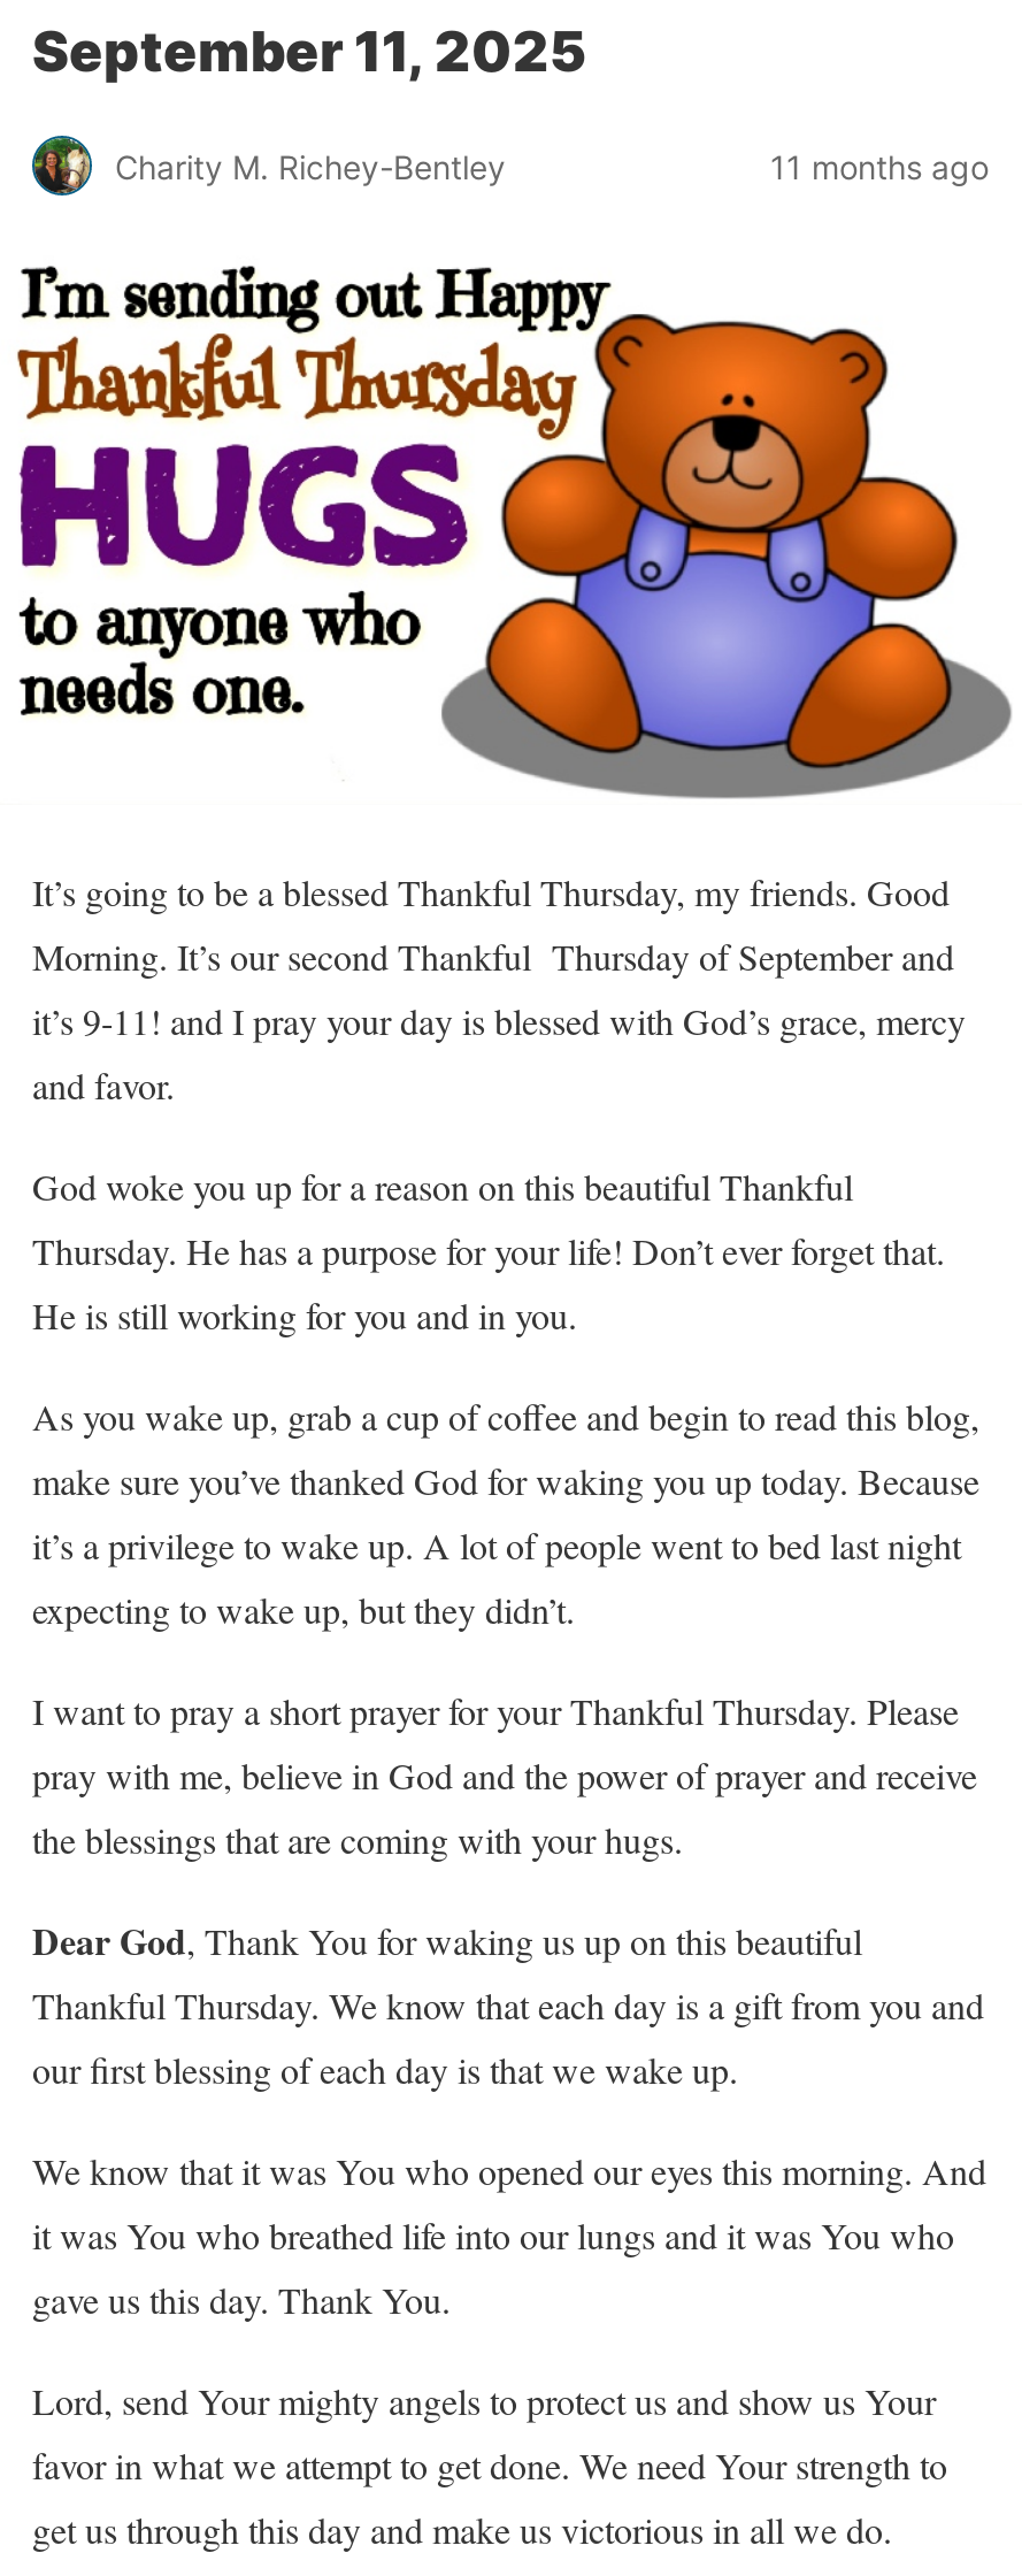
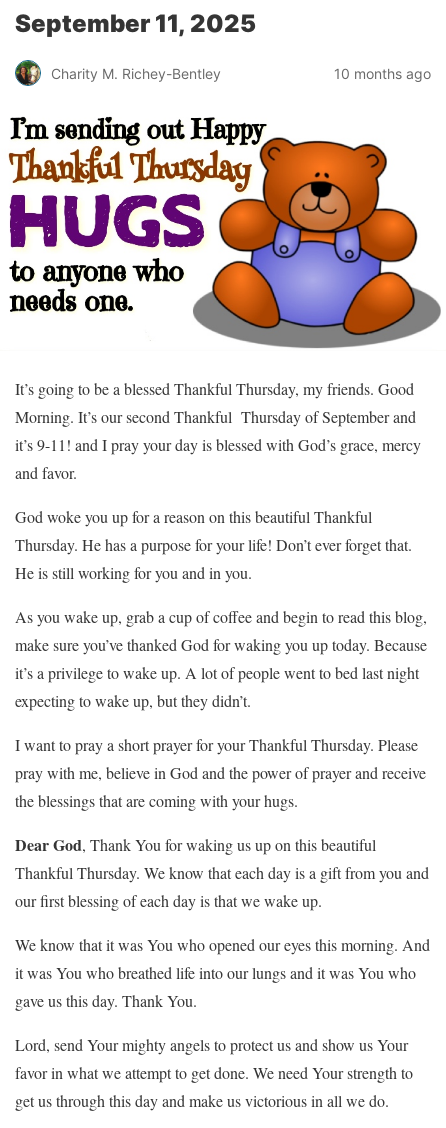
- 11 months ago
+ 10 months ago
